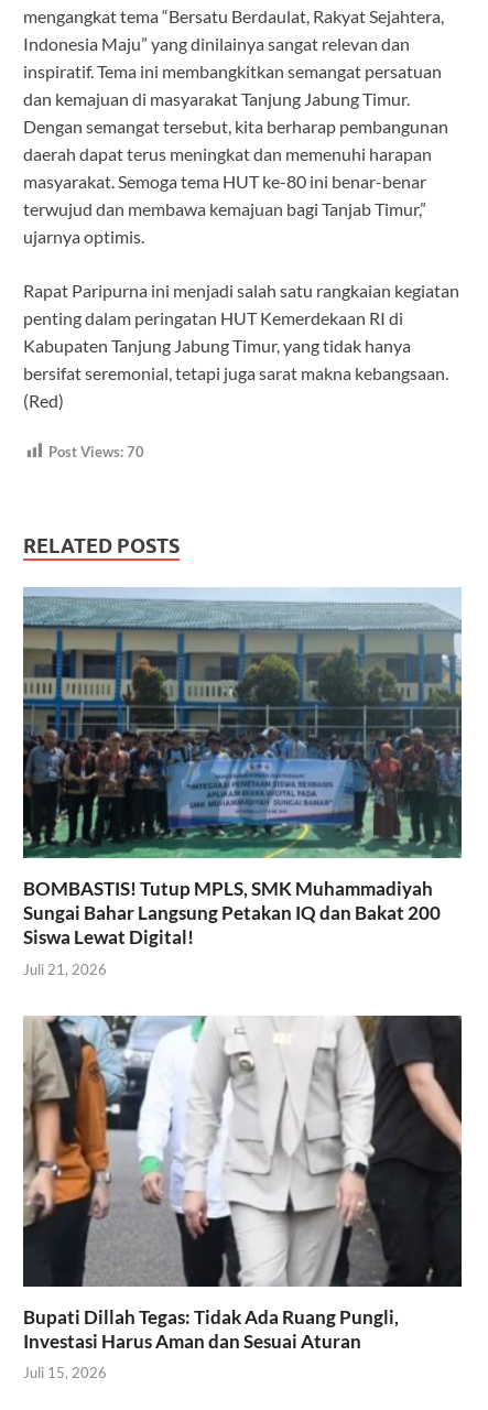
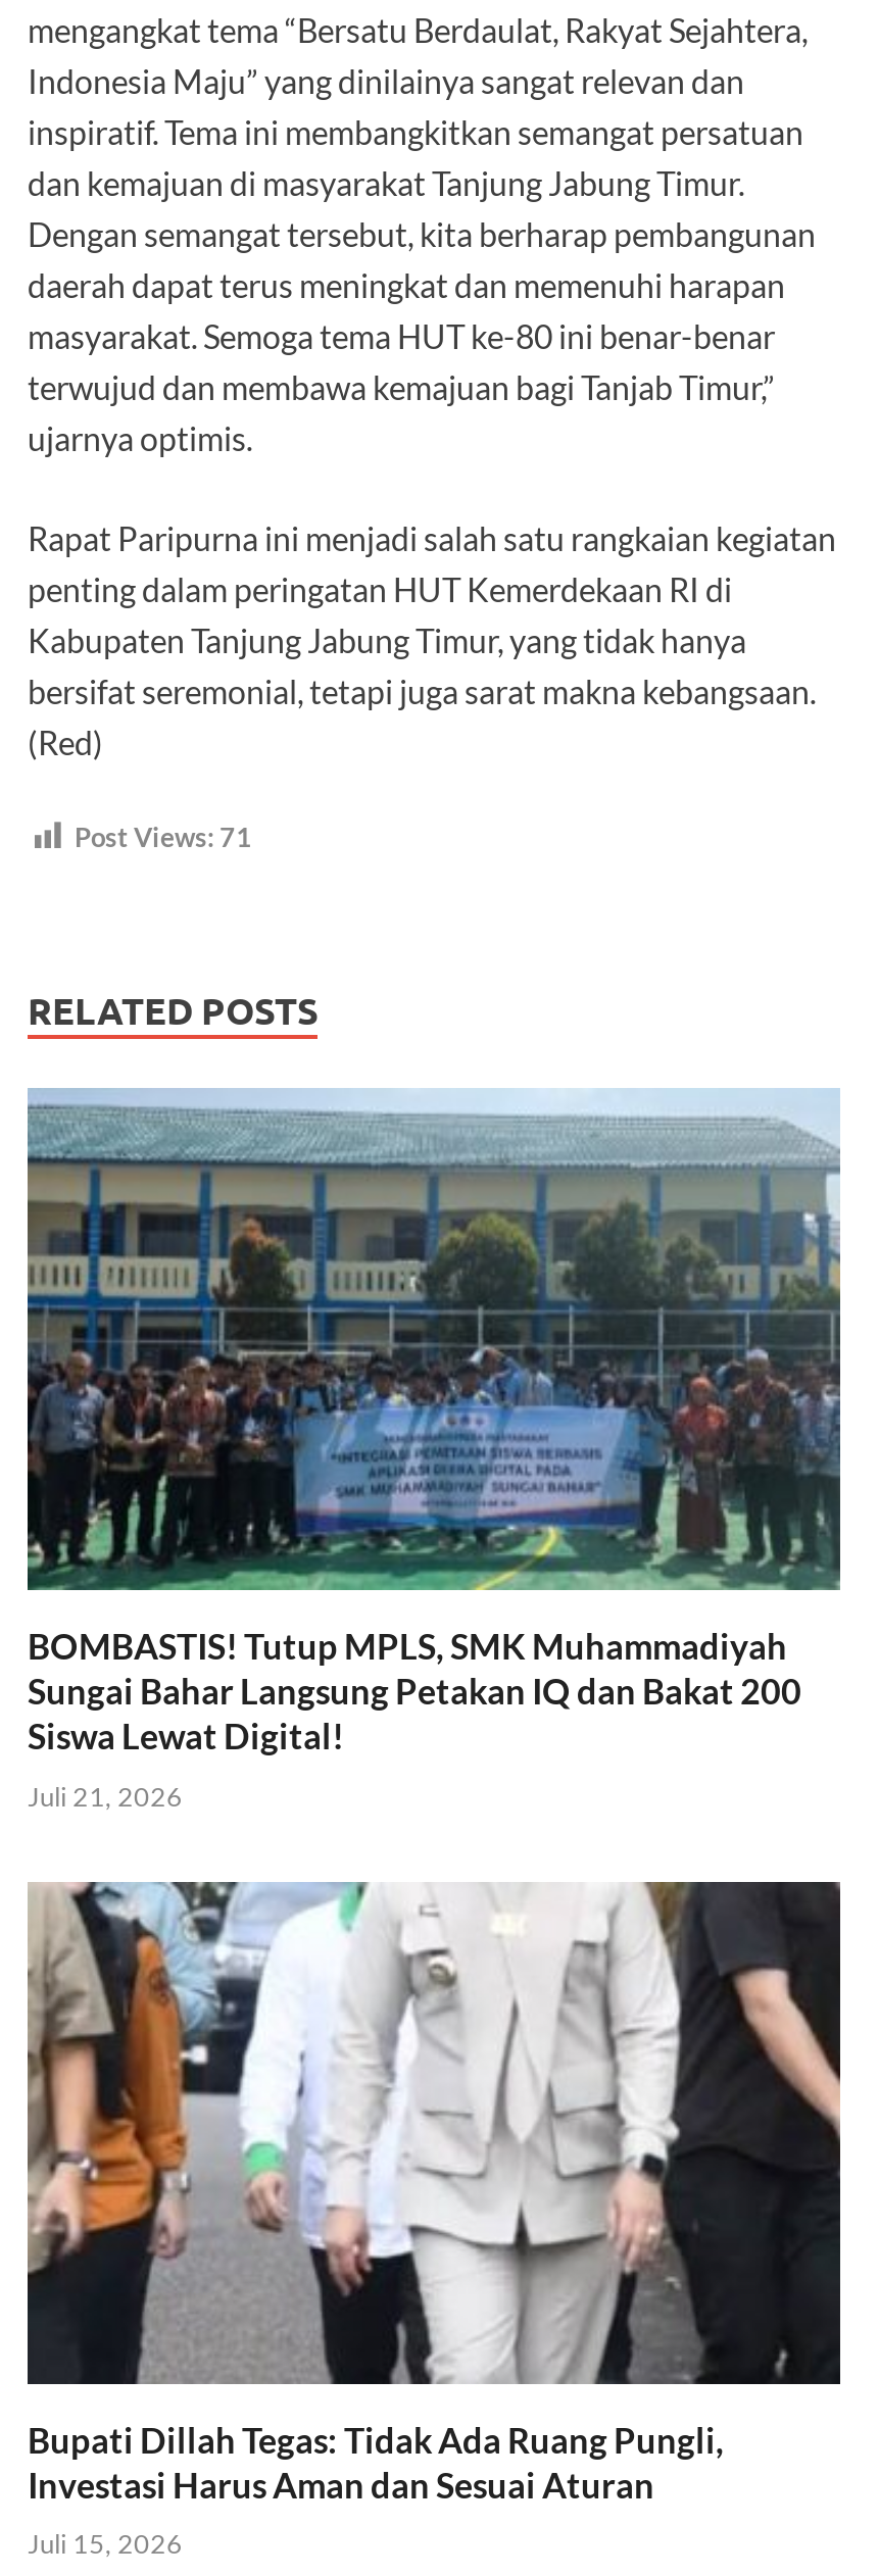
- Post Views: 70
+ Post Views: 71
